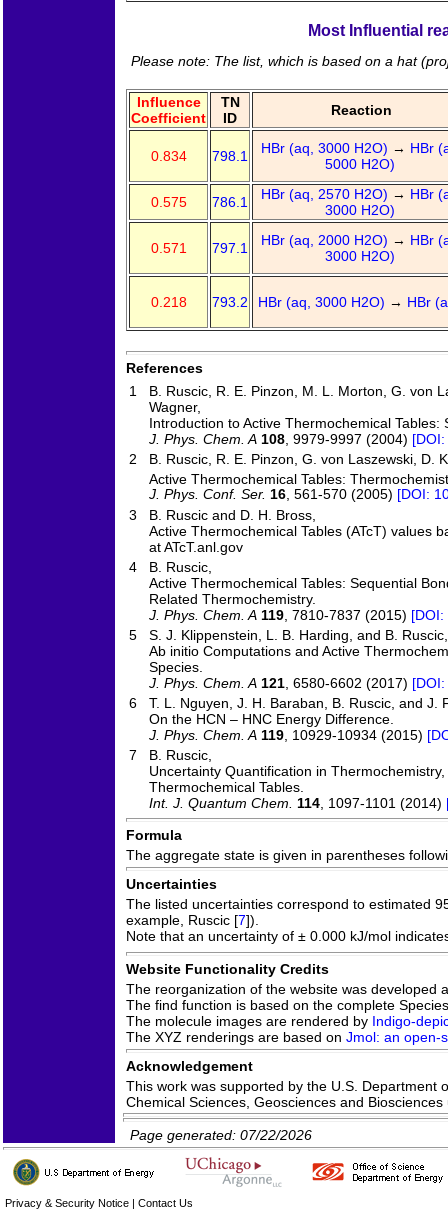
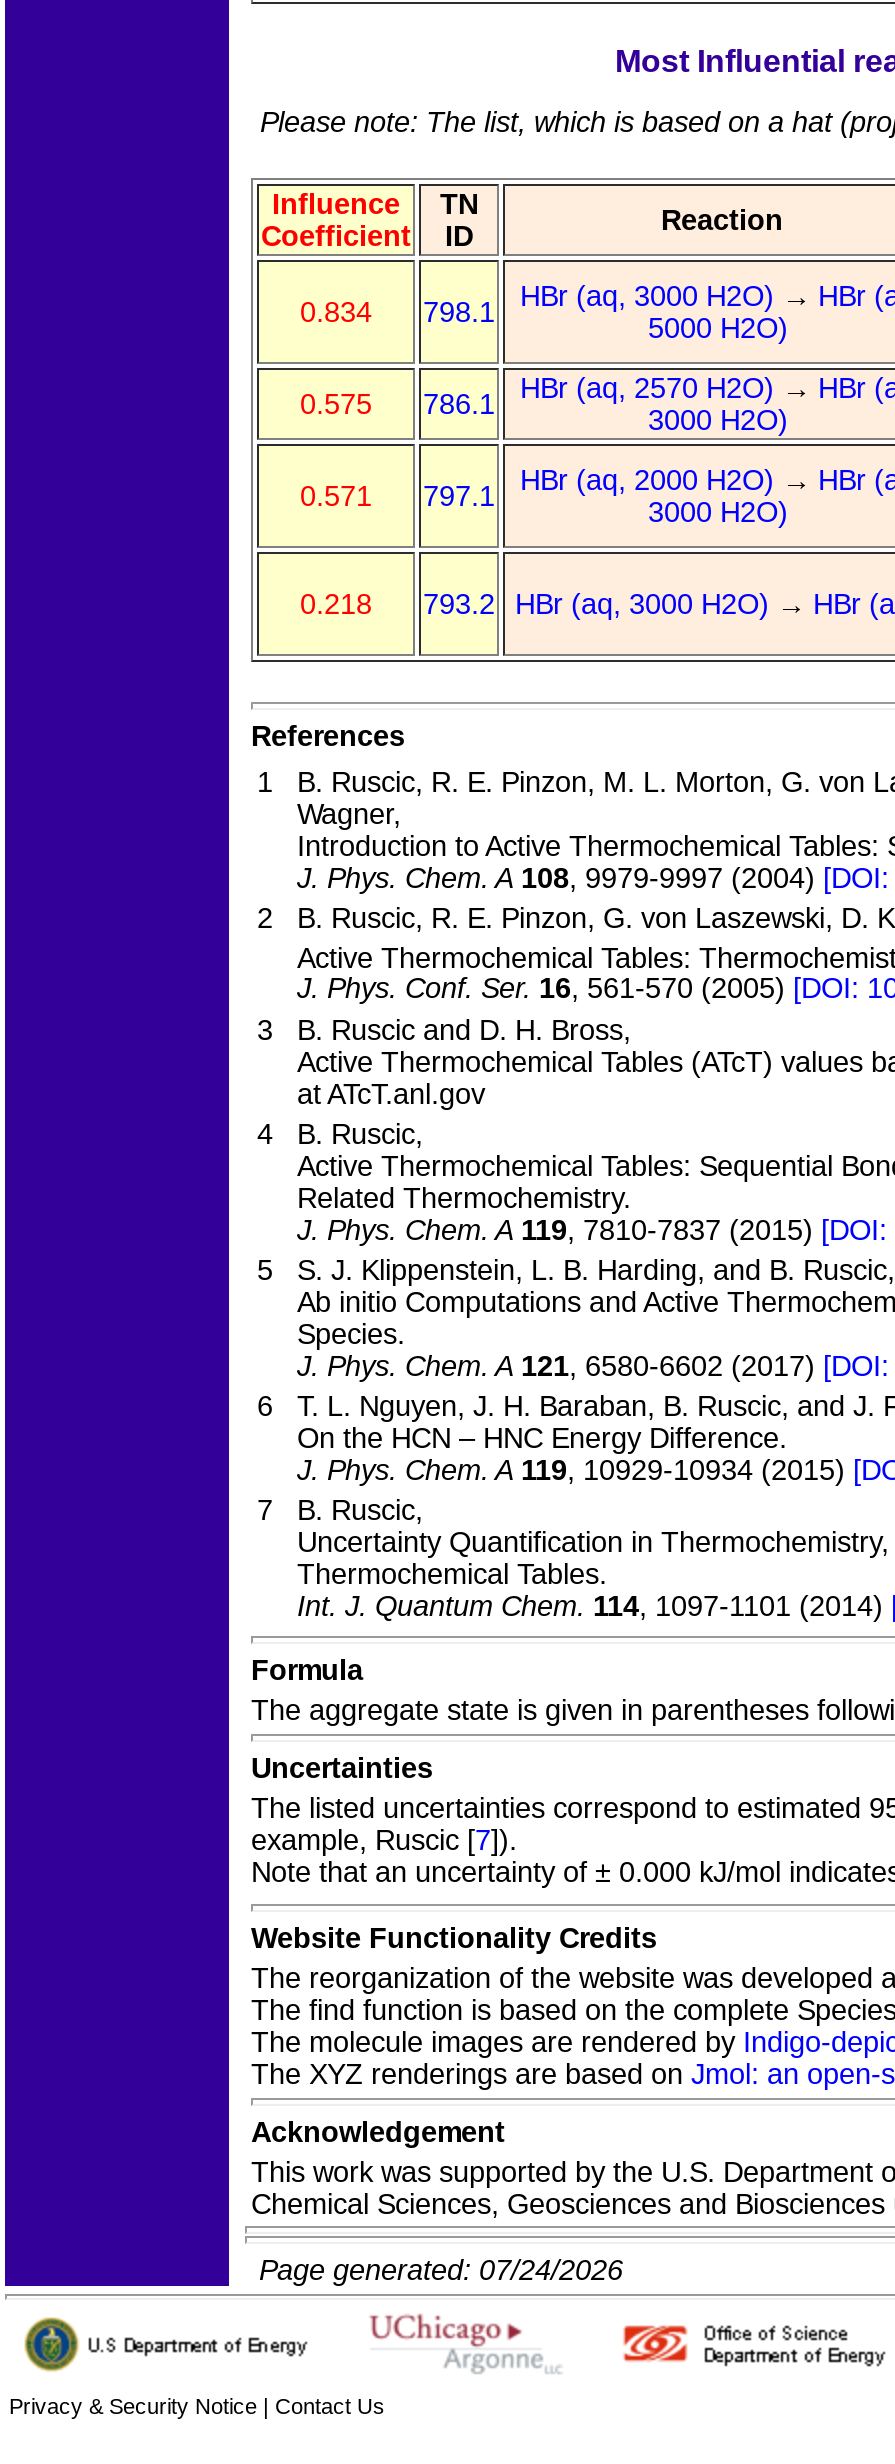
- Page generated: 07/22/2026
+ Page generated: 07/24/2026
